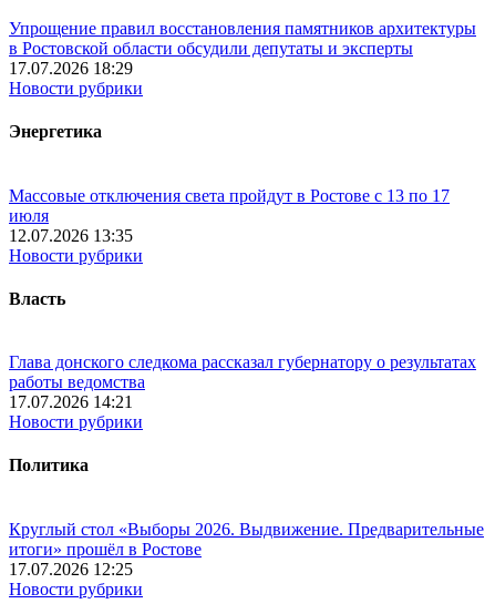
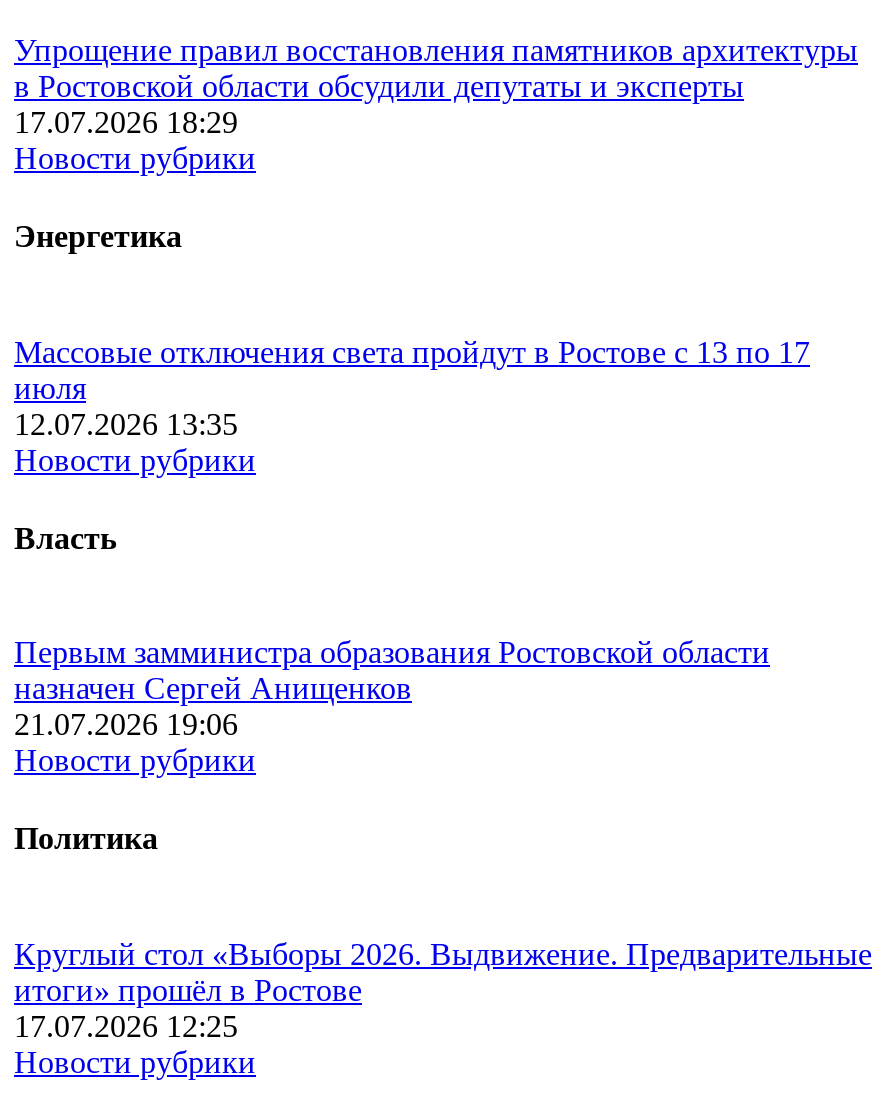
- Глава донского следкома рассказал губернатору о результатах
- работы ведомства
- 17.07.2026 14:21
+ Первым замминистра образования Ростовской области
+ назначен Сергей Анищенков
+ 21.07.2026 19:06
